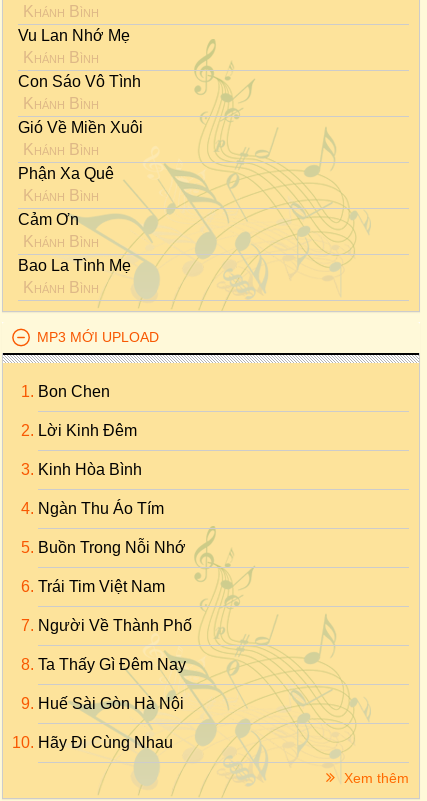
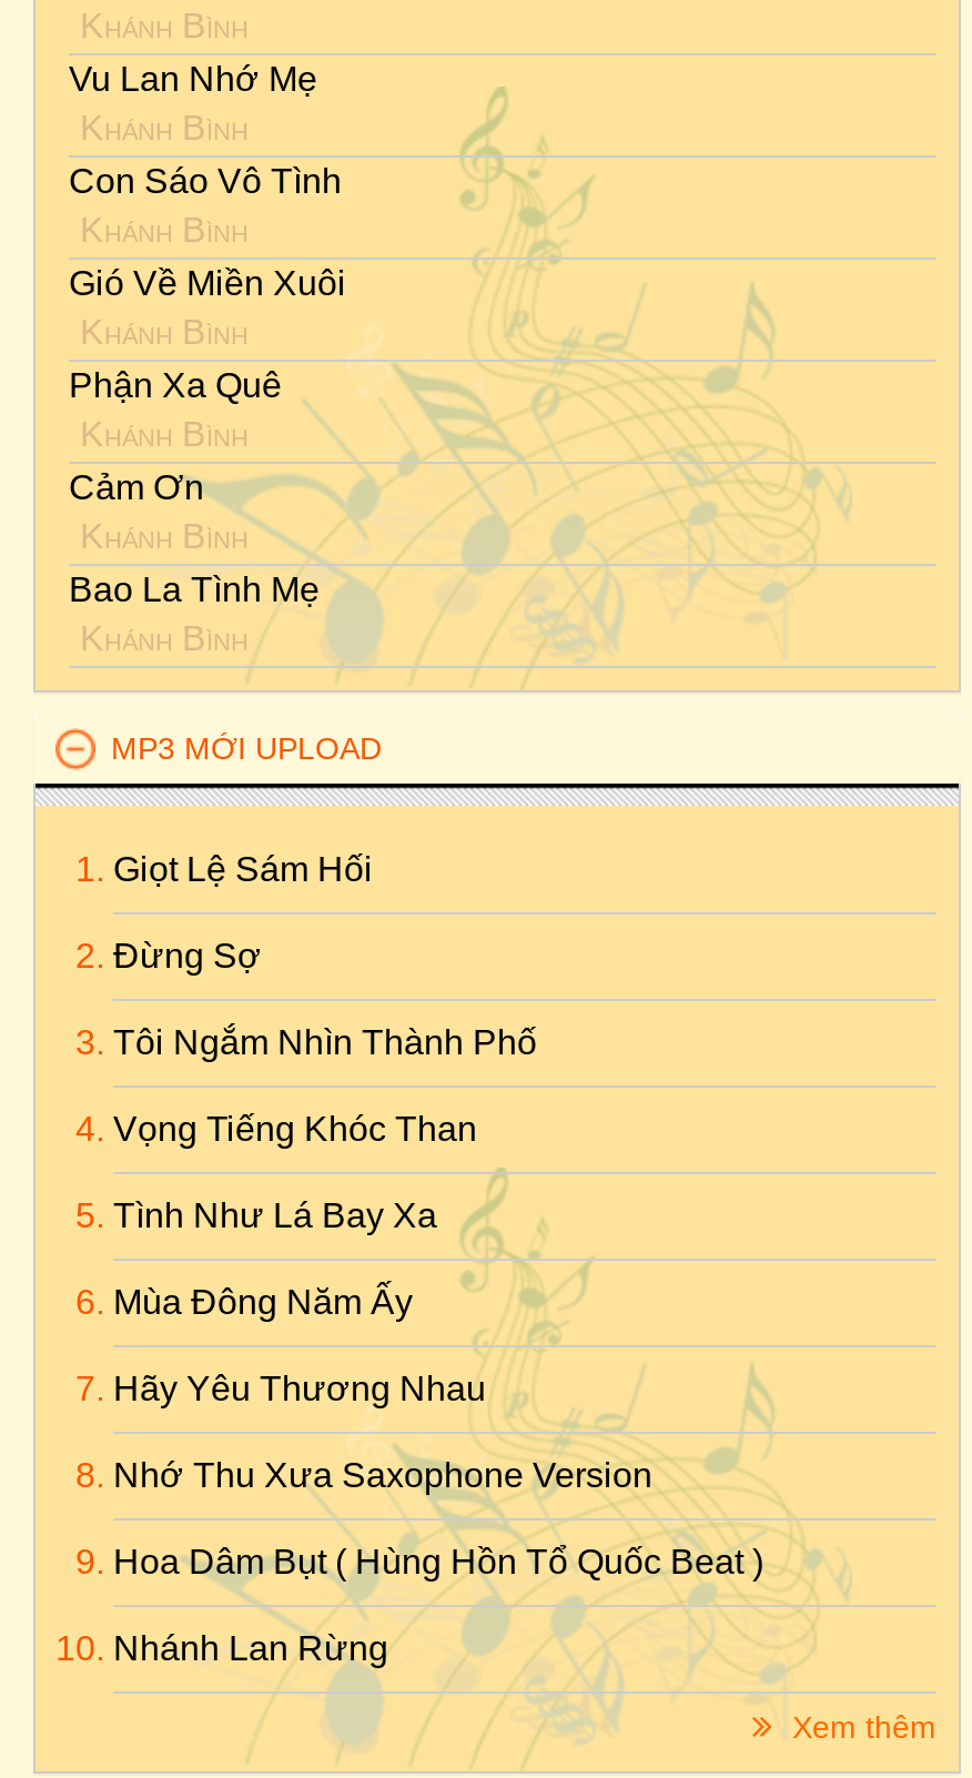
- Bon Chen
+ Giọt Lệ Sám Hối

- Lời Kinh Đêm
+ Đừng Sợ

- Kinh Hòa Bình
+ Tôi Ngắm Nhìn Thành Phố

- Ngàn Thu Áo Tím
+ Vọng Tiếng Khóc Than

- Buồn Trong Nỗi Nhớ
+ Tình Như Lá Bay Xa

- Trái Tim Việt Nam
+ Mùa Đông Năm Ấy

- Người Về Thành Phố
+ Hãy Yêu Thương Nhau

- Ta Thấy Gì Đêm Nay
+ Nhớ Thu Xưa Saxophone Version

- Huế Sài Gòn Hà Nội
+ Hoa Dâm Bụt ( Hùng Hồn Tổ Quốc Beat )

- Hãy Đi Cùng Nhau
+ Nhánh Lan Rừng
